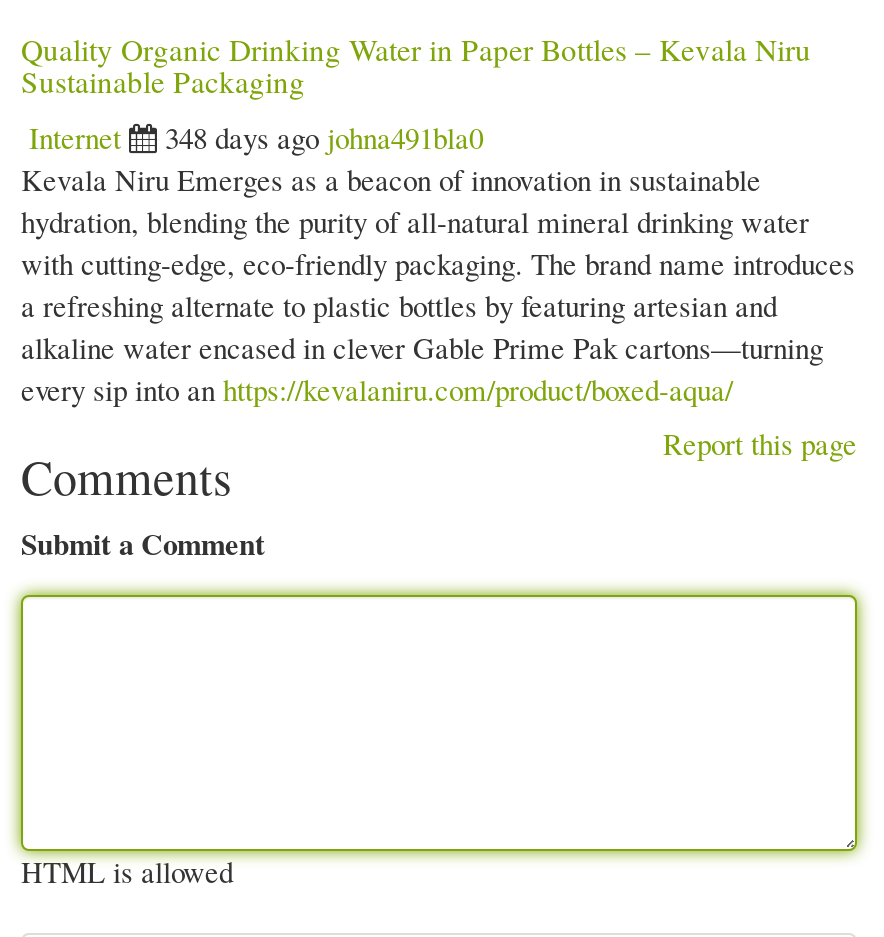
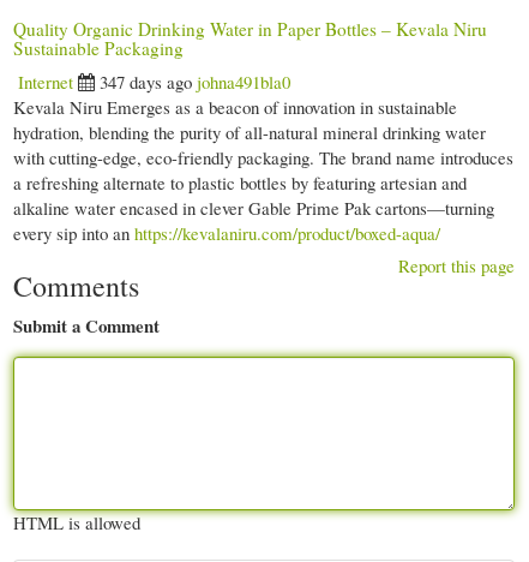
- 348 days ago johna491bla0
+ 347 days ago johna491bla0
